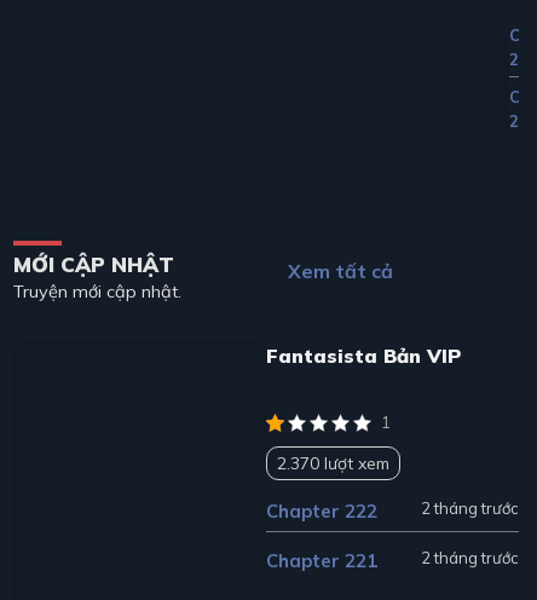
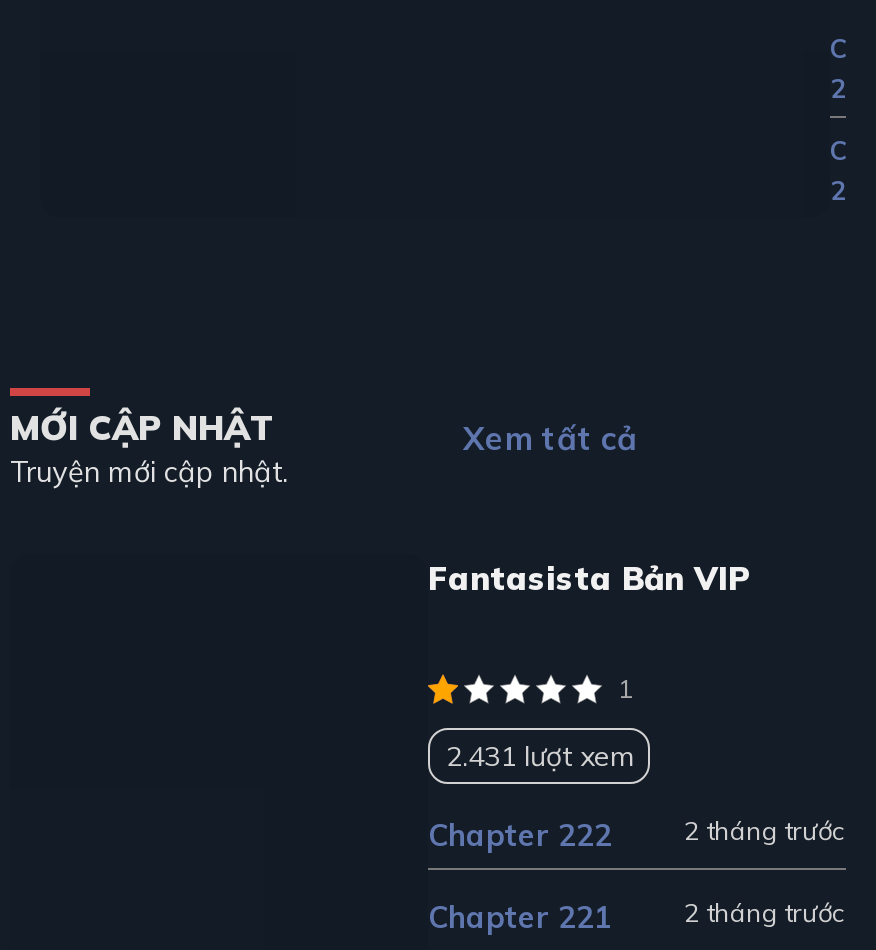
- 2.370 lượt xem
+ 2.431 lượt xem
